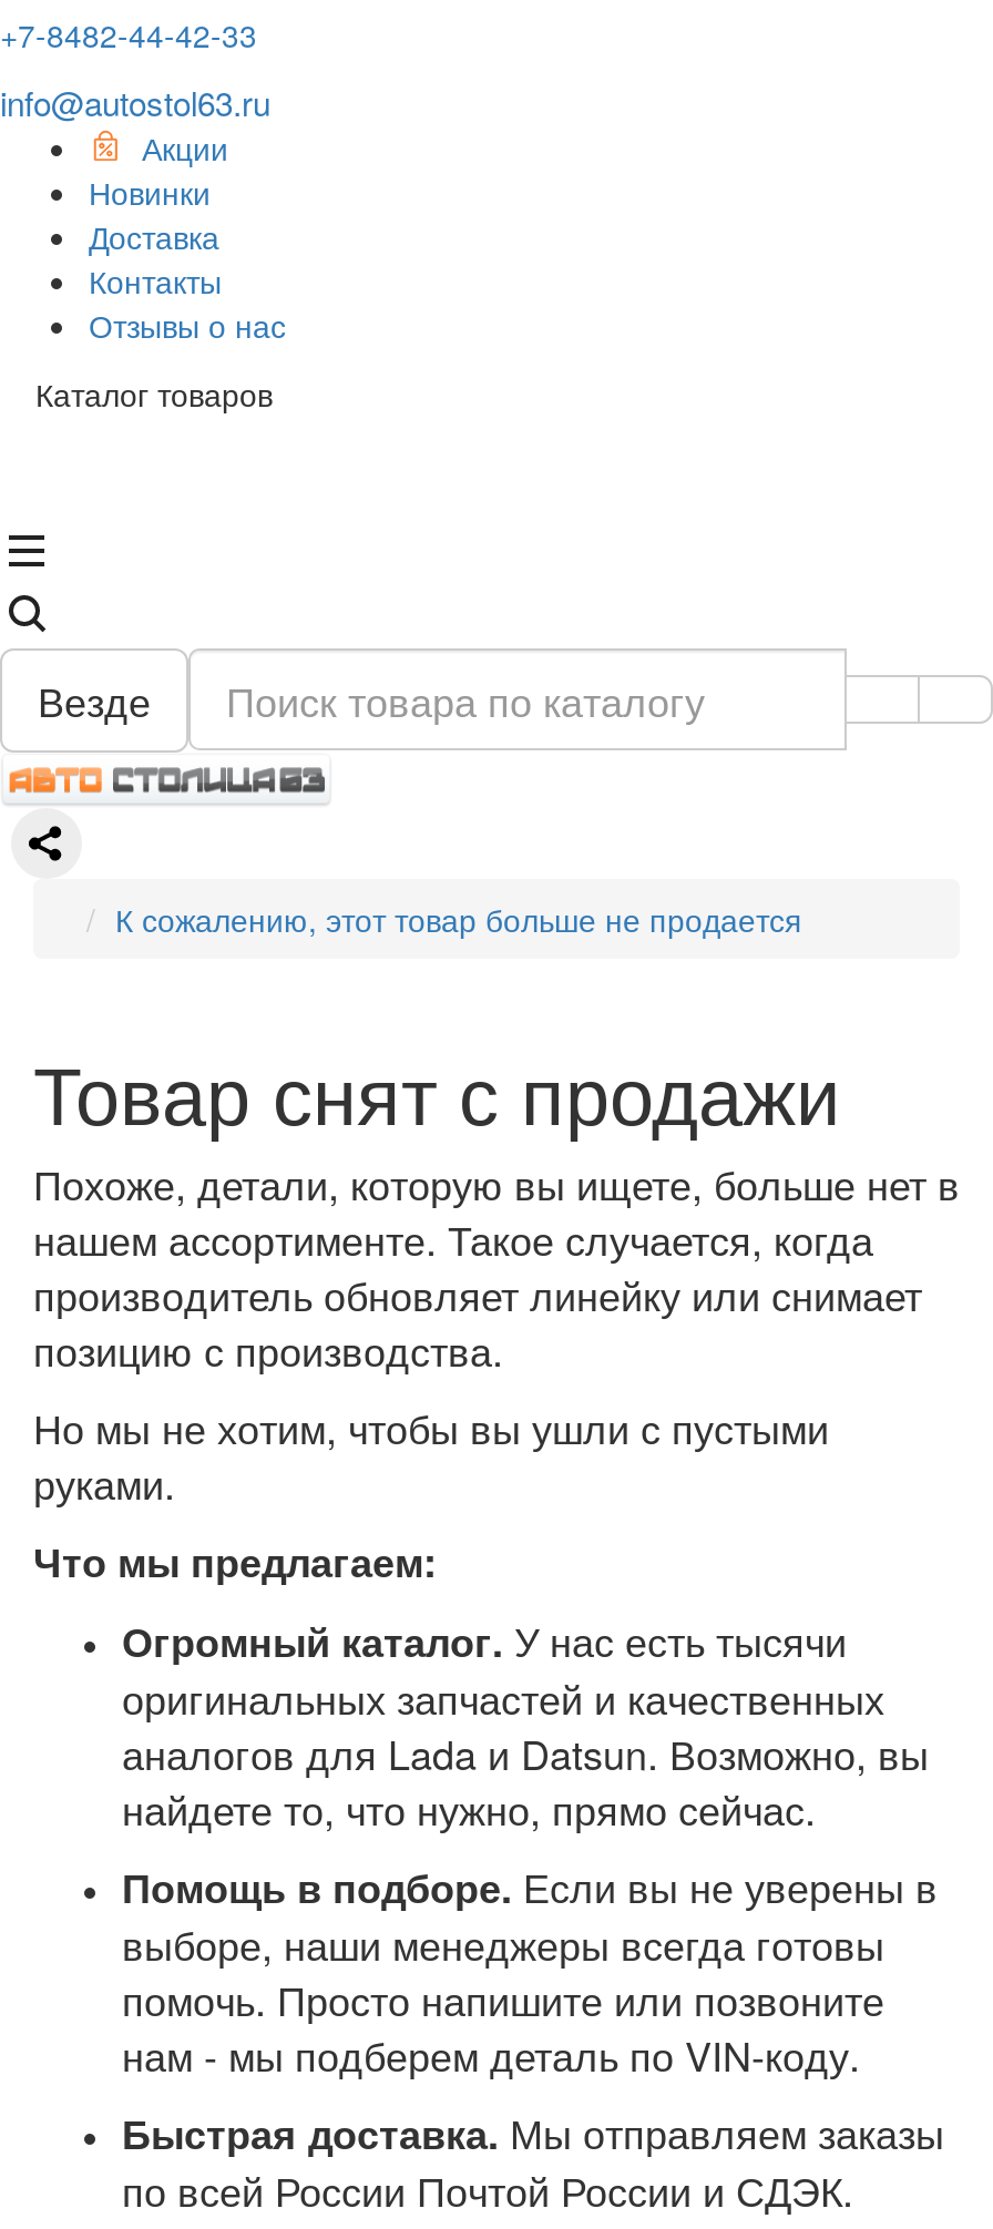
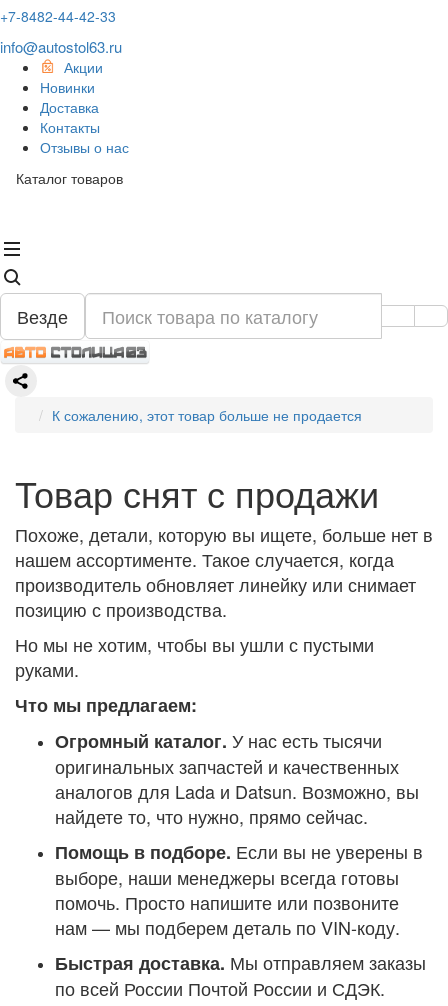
- нам - мы подберем деталь по VIN-коду.
+ нам — мы подберем деталь по VIN-коду.
